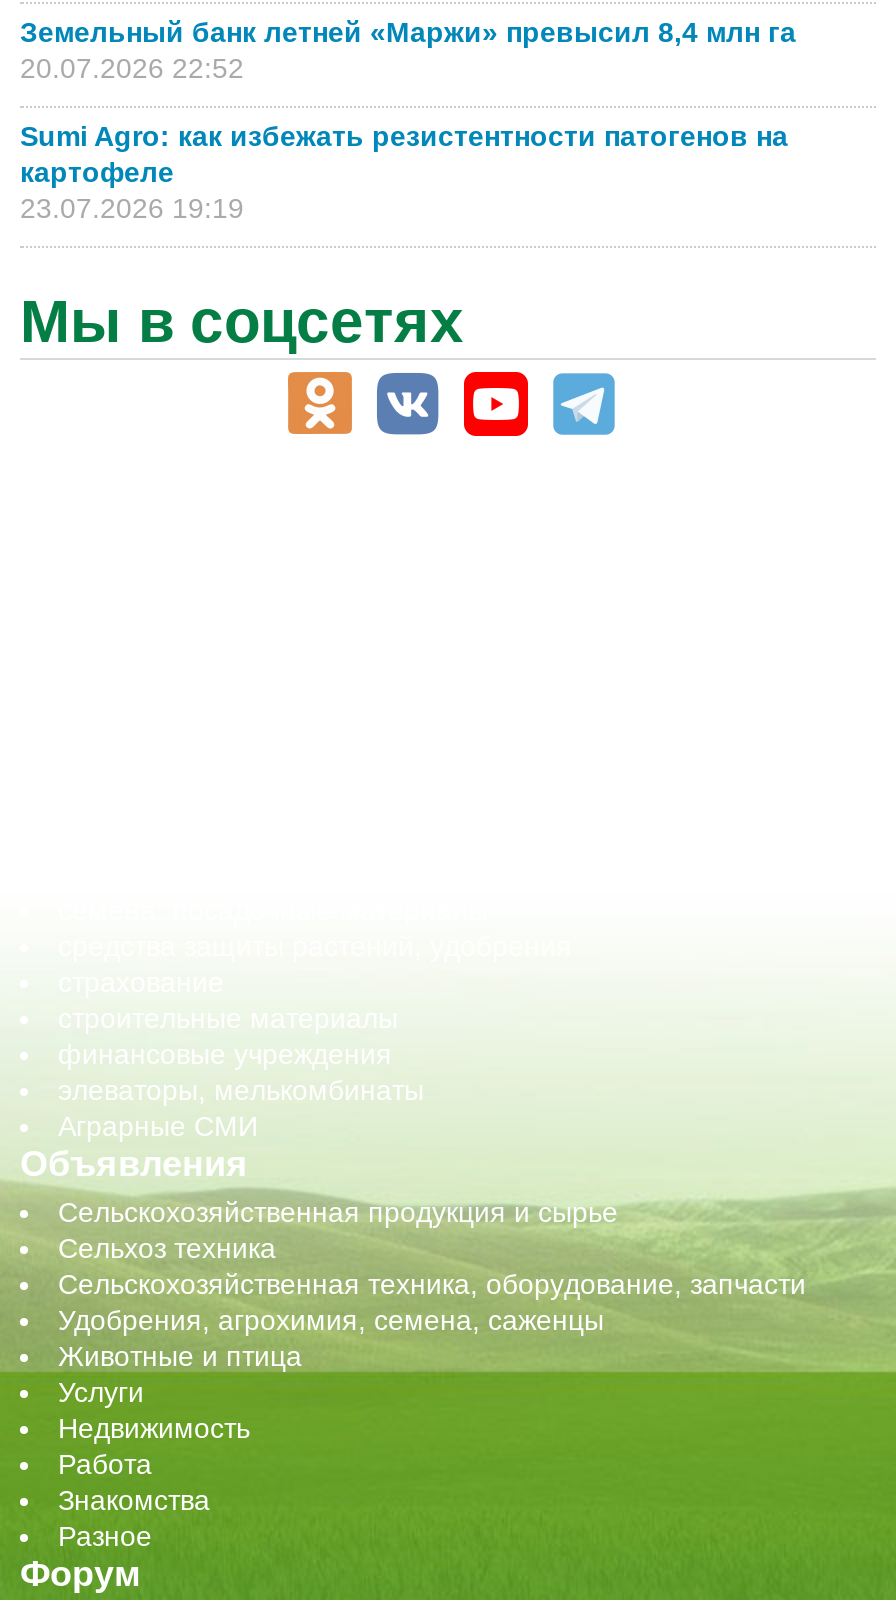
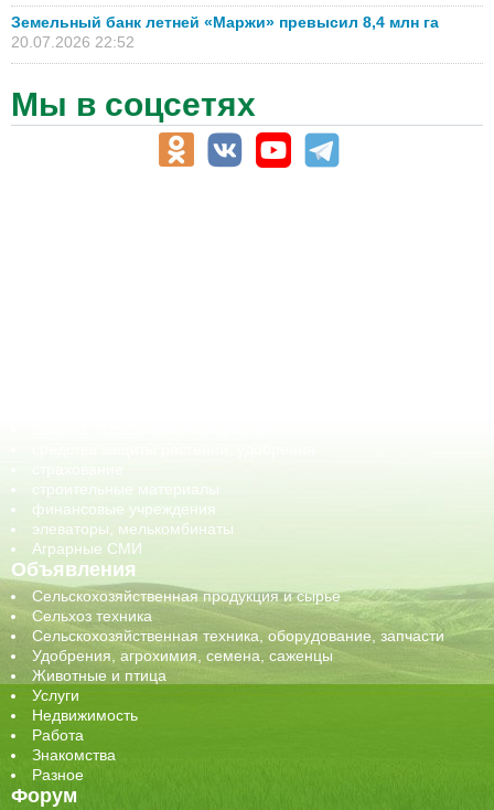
- Sumi Agro: как избежать резистентности патогенов на
- картофеле
- 23.07.2026 19:19
